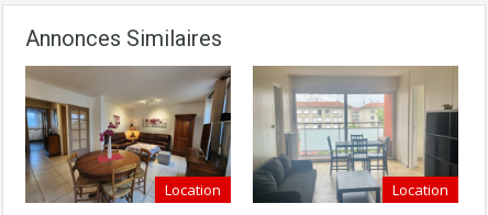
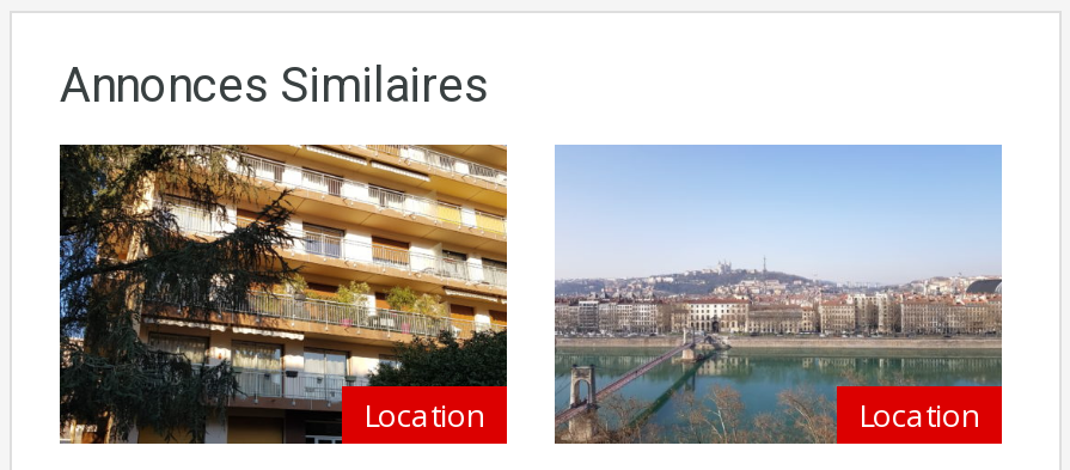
- [image]
+ [image]

- [image]
+ [image]
